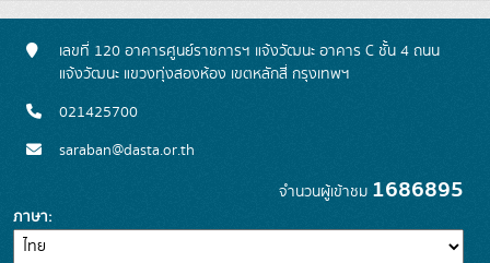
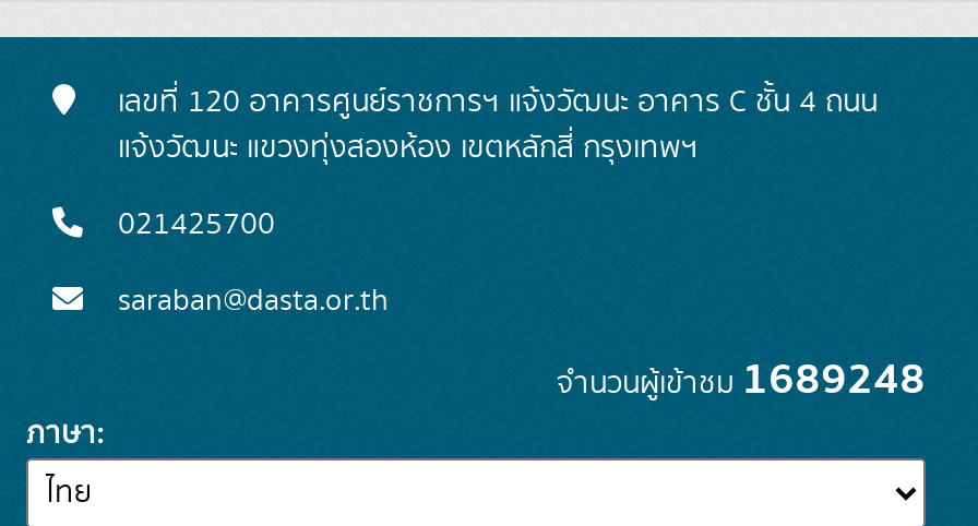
- จำนวนผู้เข้าชม1686895
+ จำนวนผู้เข้าชม1689248
